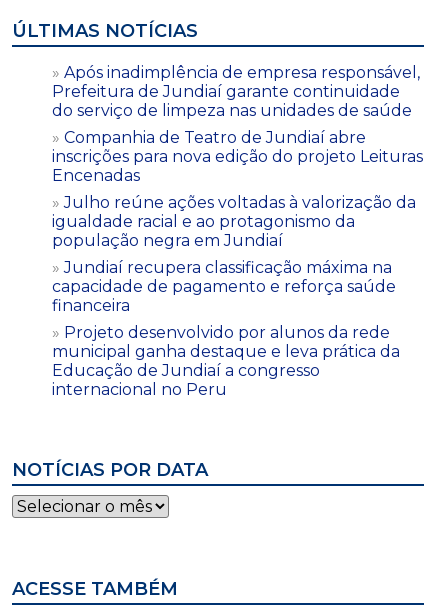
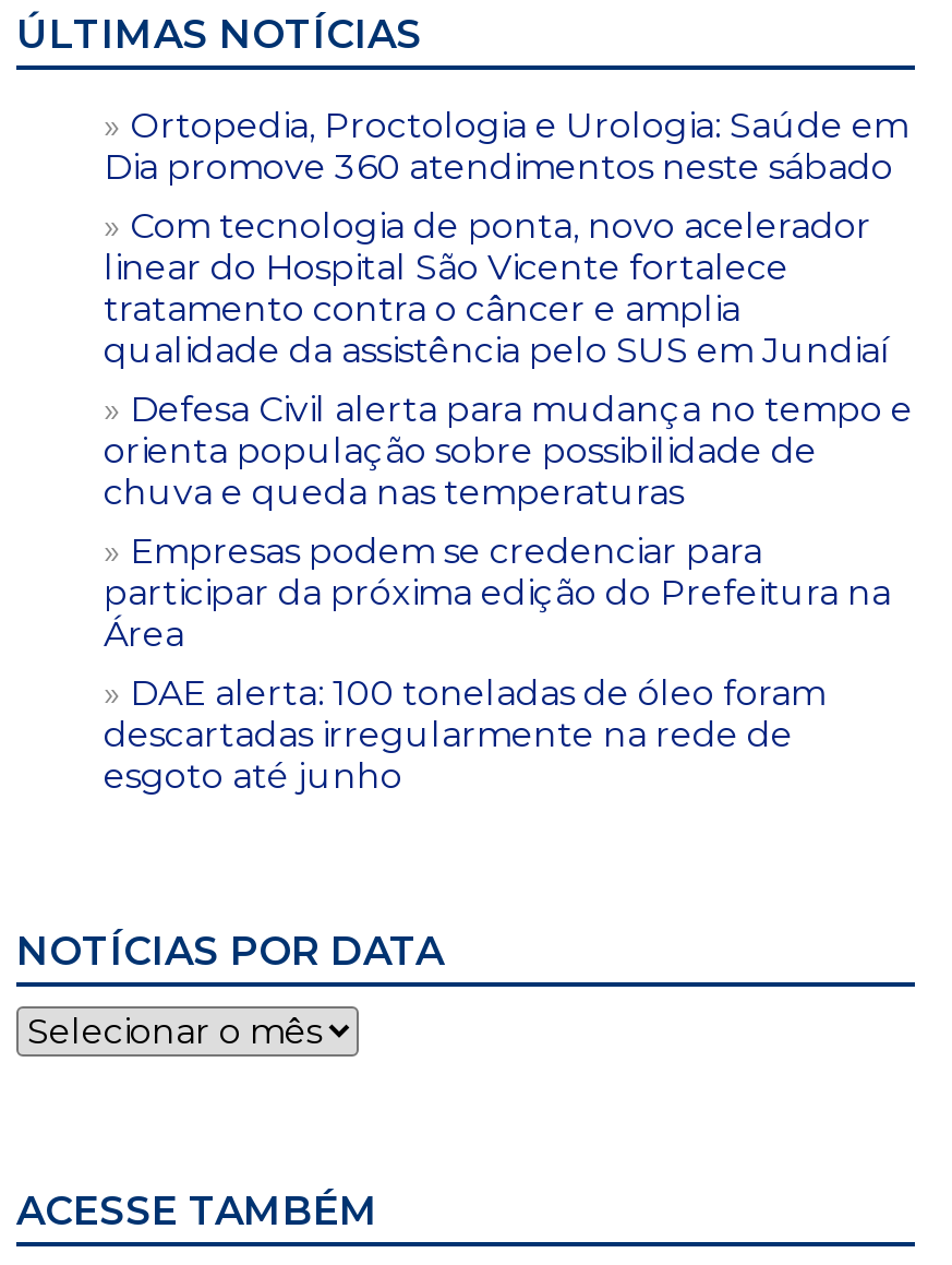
- Após inadimplência de empresa responsável,
- Prefeitura de Jundiaí garante continuidade
- do serviço de limpeza nas unidades de saúde
- Companhia de Teatro de Jundiaí abre
- inscrições para nova edição do projeto Leituras
- Encenadas
- Julho reúne ações voltadas à valorização da
- igualdade racial e ao protagonismo da
- população negra em Jundiaí
- Jundiaí recupera classificação máxima na
- capacidade de pagamento e reforça saúde
- financeira
- Projeto desenvolvido por alunos da rede
- municipal ganha destaque e leva prática da
- Educação de Jundiaí a congresso
- internacional no Peru
+ Ortopedia, Proctologia e Urologia: Saúde em
+ Dia promove 360 atendimentos neste sábado
+ Com tecnologia de ponta, novo acelerador
+ linear do Hospital São Vicente fortalece
+ tratamento contra o câncer e amplia
+ qualidade da assistência pelo SUS em Jundiaí
+ Defesa Civil alerta para mudança no tempo e
+ orienta população sobre possibilidade de
+ chuva e queda nas temperaturas
+ Empresas podem se credenciar para
+ participar da próxima edição do Prefeitura na
+ Área
+ DAE alerta: 100 toneladas de óleo foram
+ descartadas irregularmente na rede de
+ esgoto até junho
